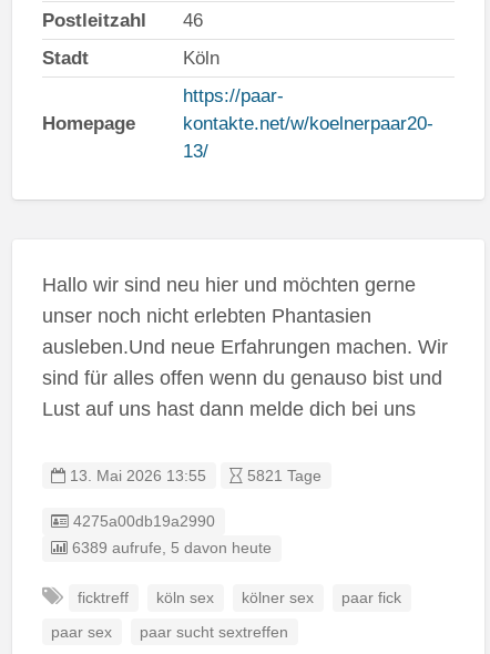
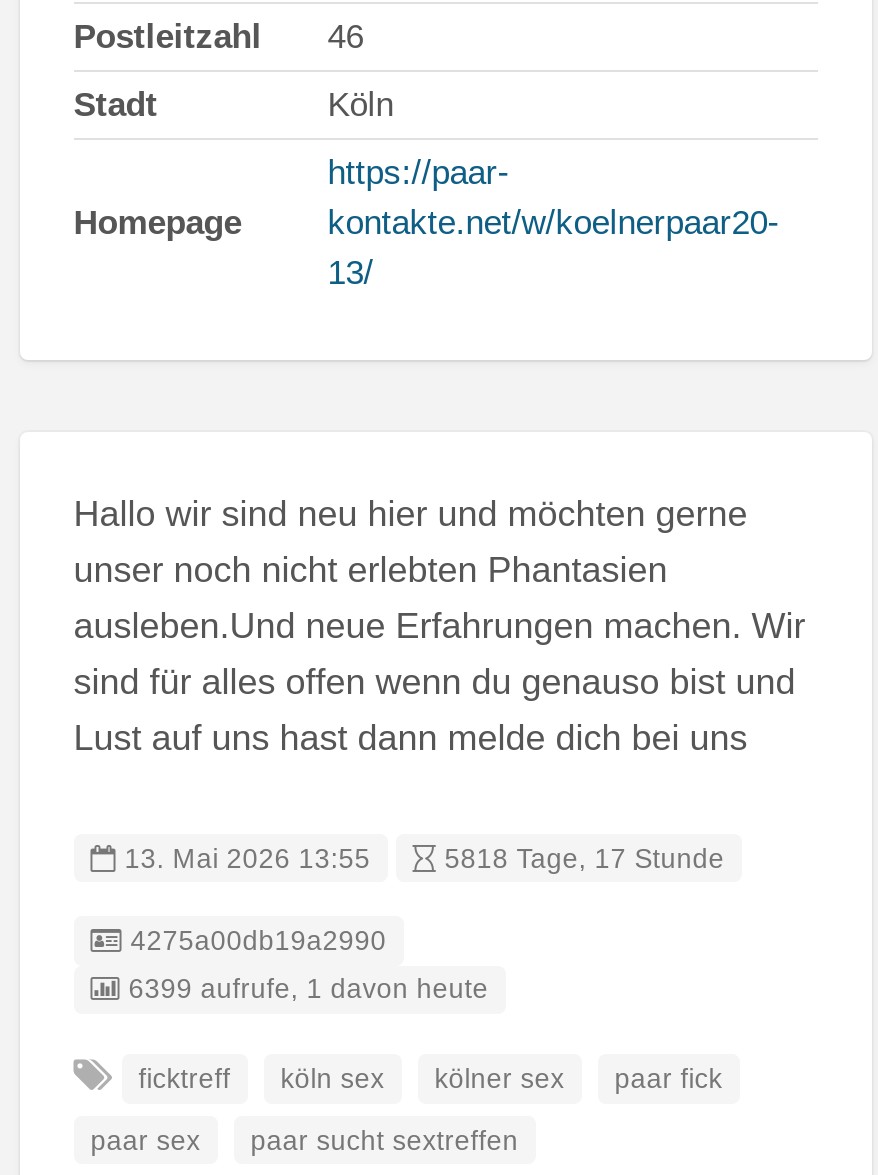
- 5821 Tage
+ 5818 Tage, 17 Stunde

- 6389 aufrufe, 5 davon heute
+ 6399 aufrufe, 1 davon heute
